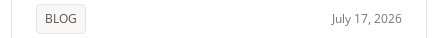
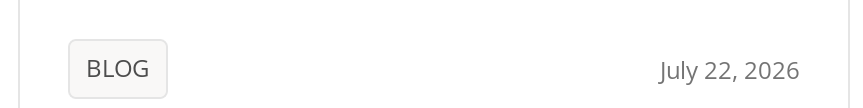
- July 17, 2026
+ July 22, 2026
